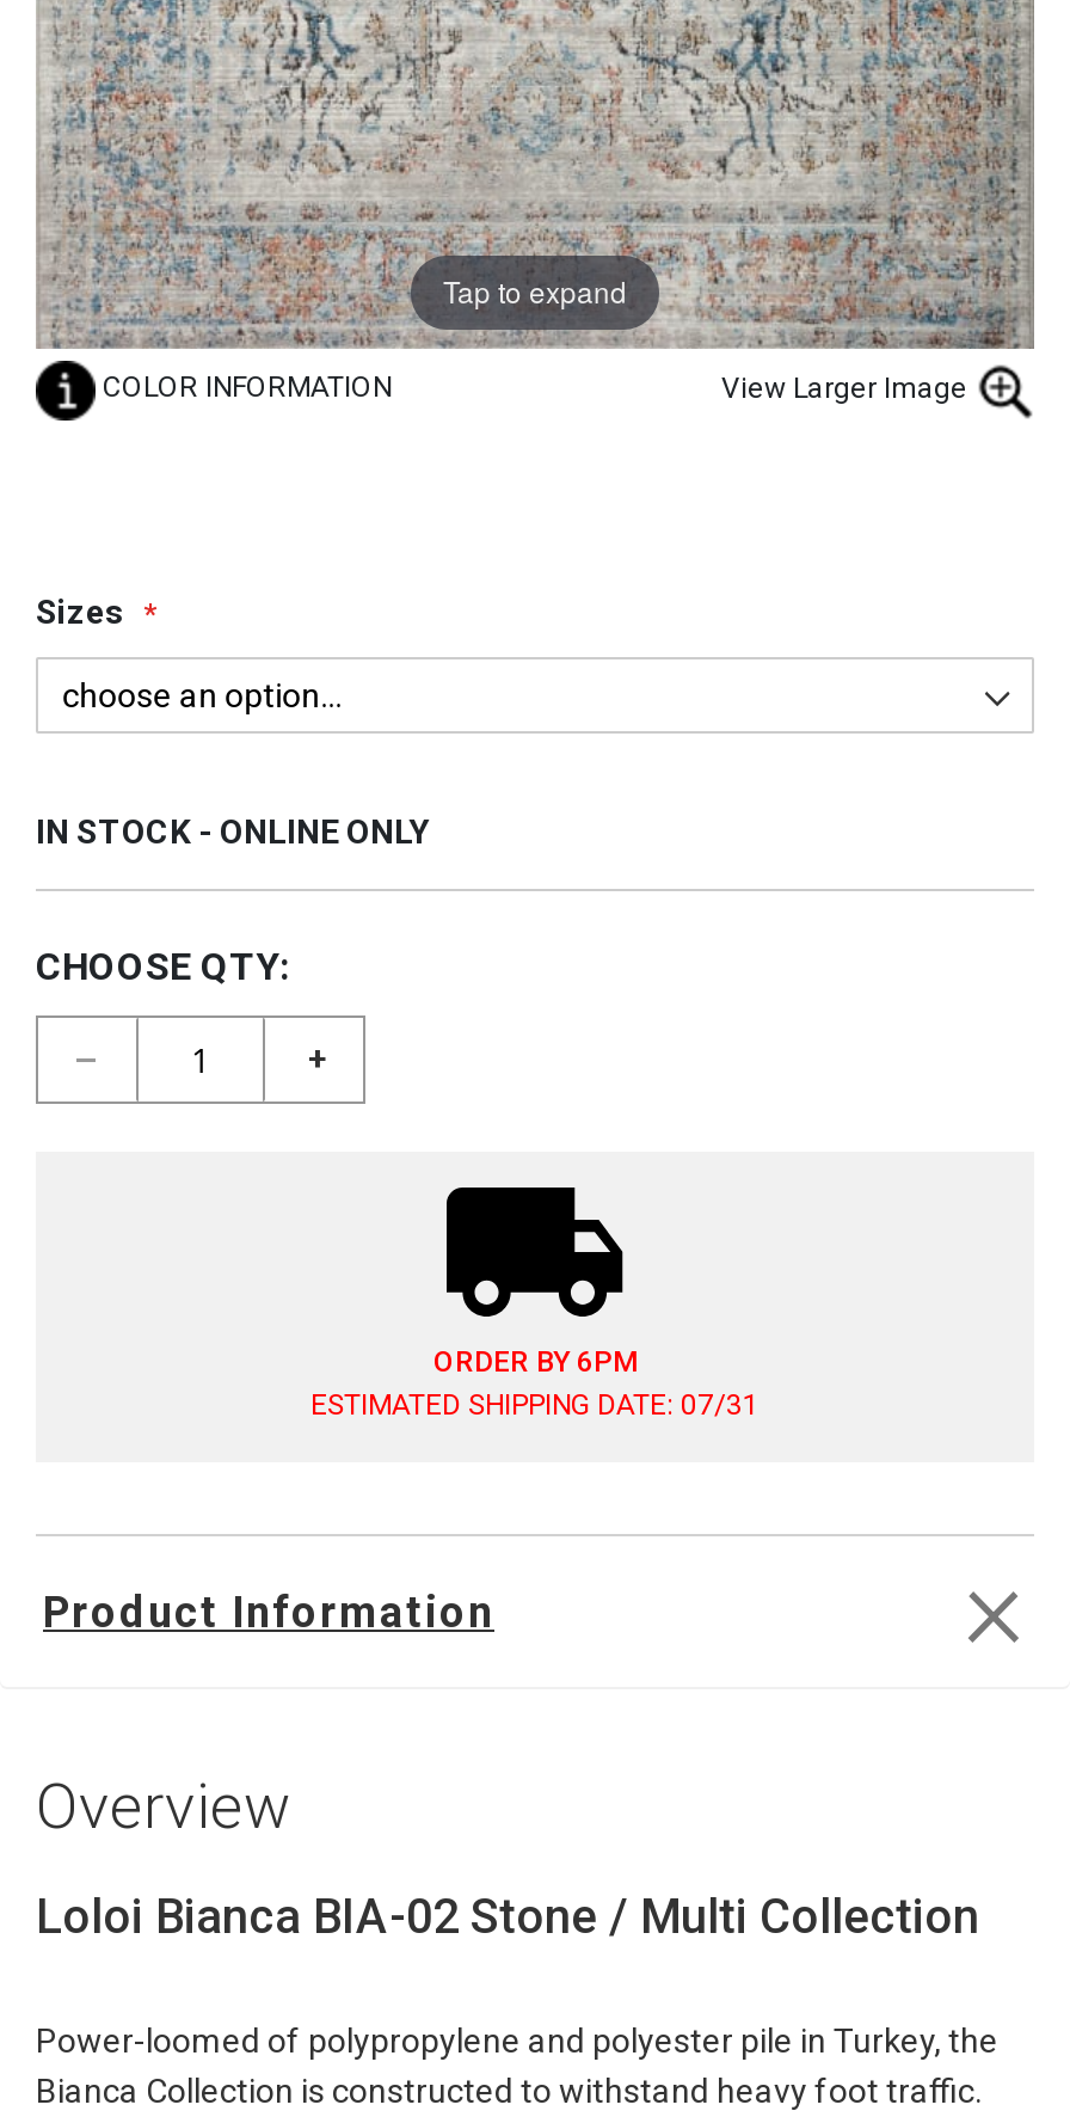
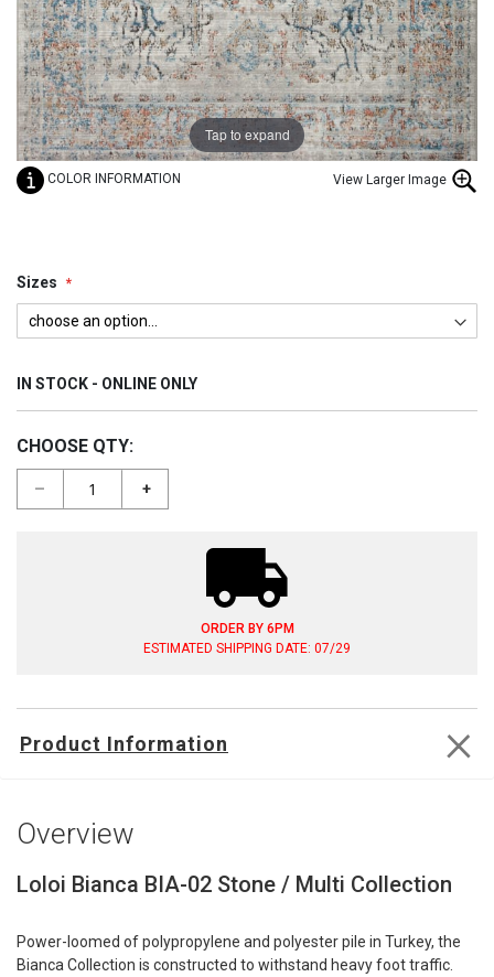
- ESTIMATED SHIPPING DATE: 07/31
+ ESTIMATED SHIPPING DATE: 07/29
